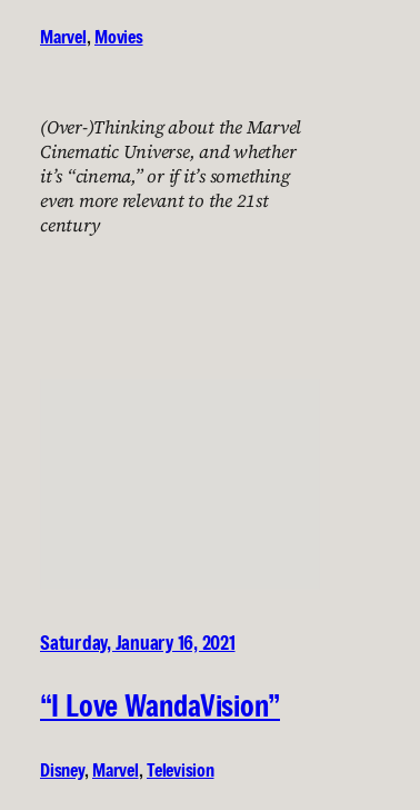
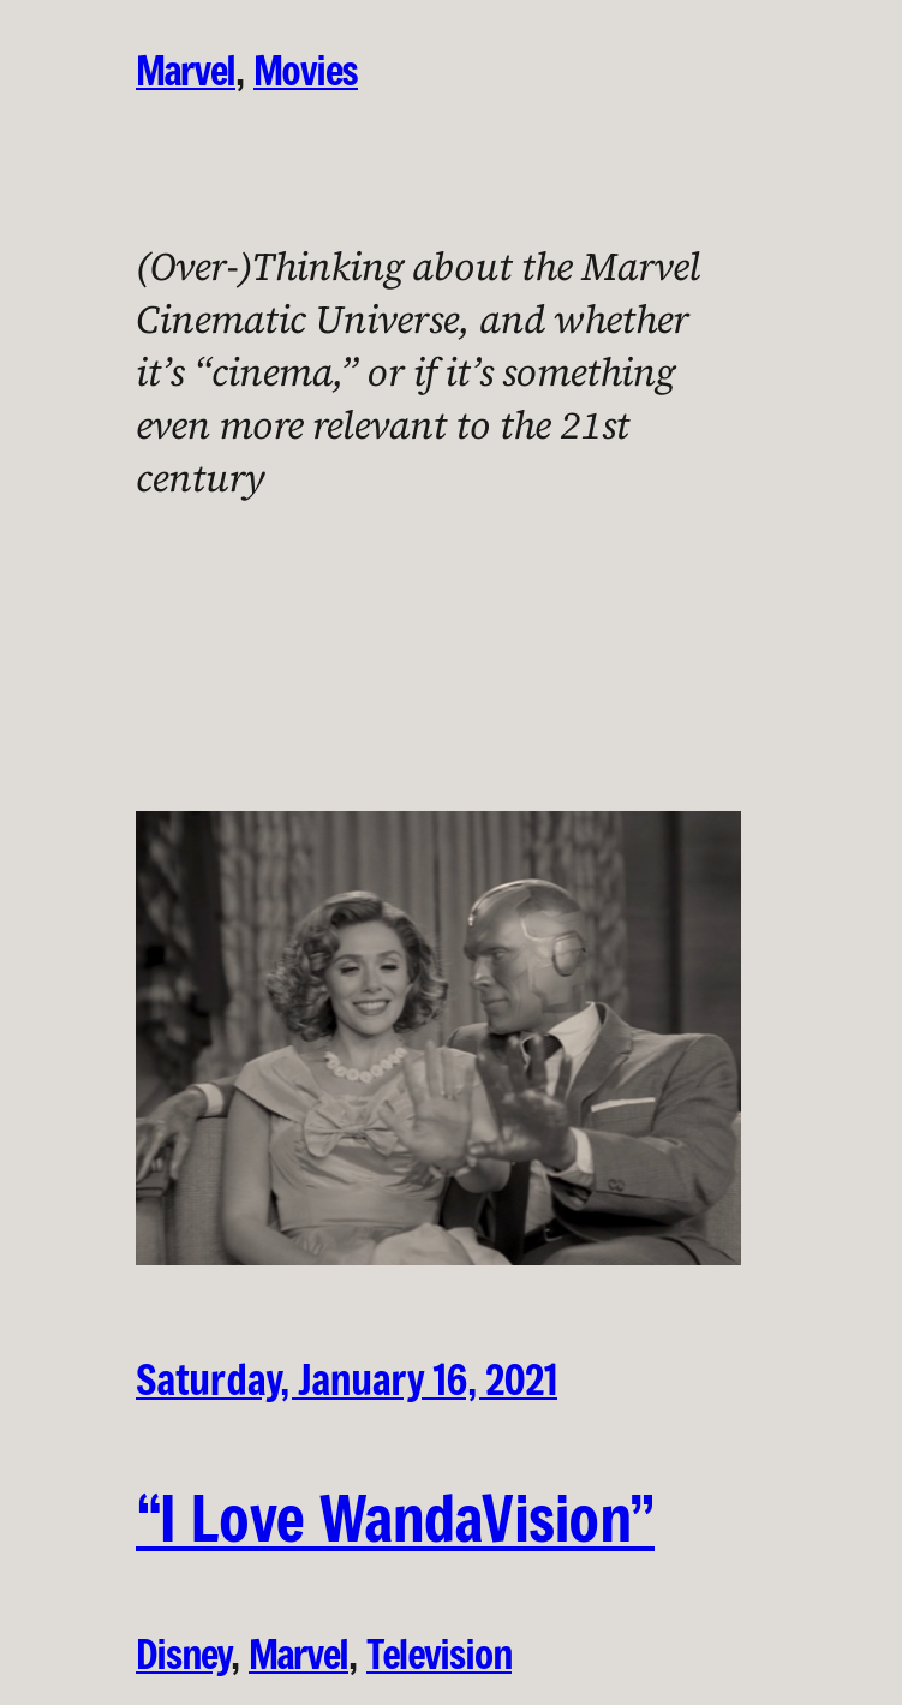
+ [image]
